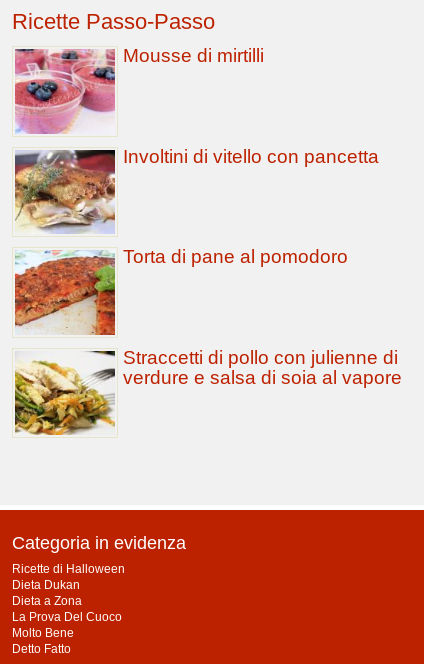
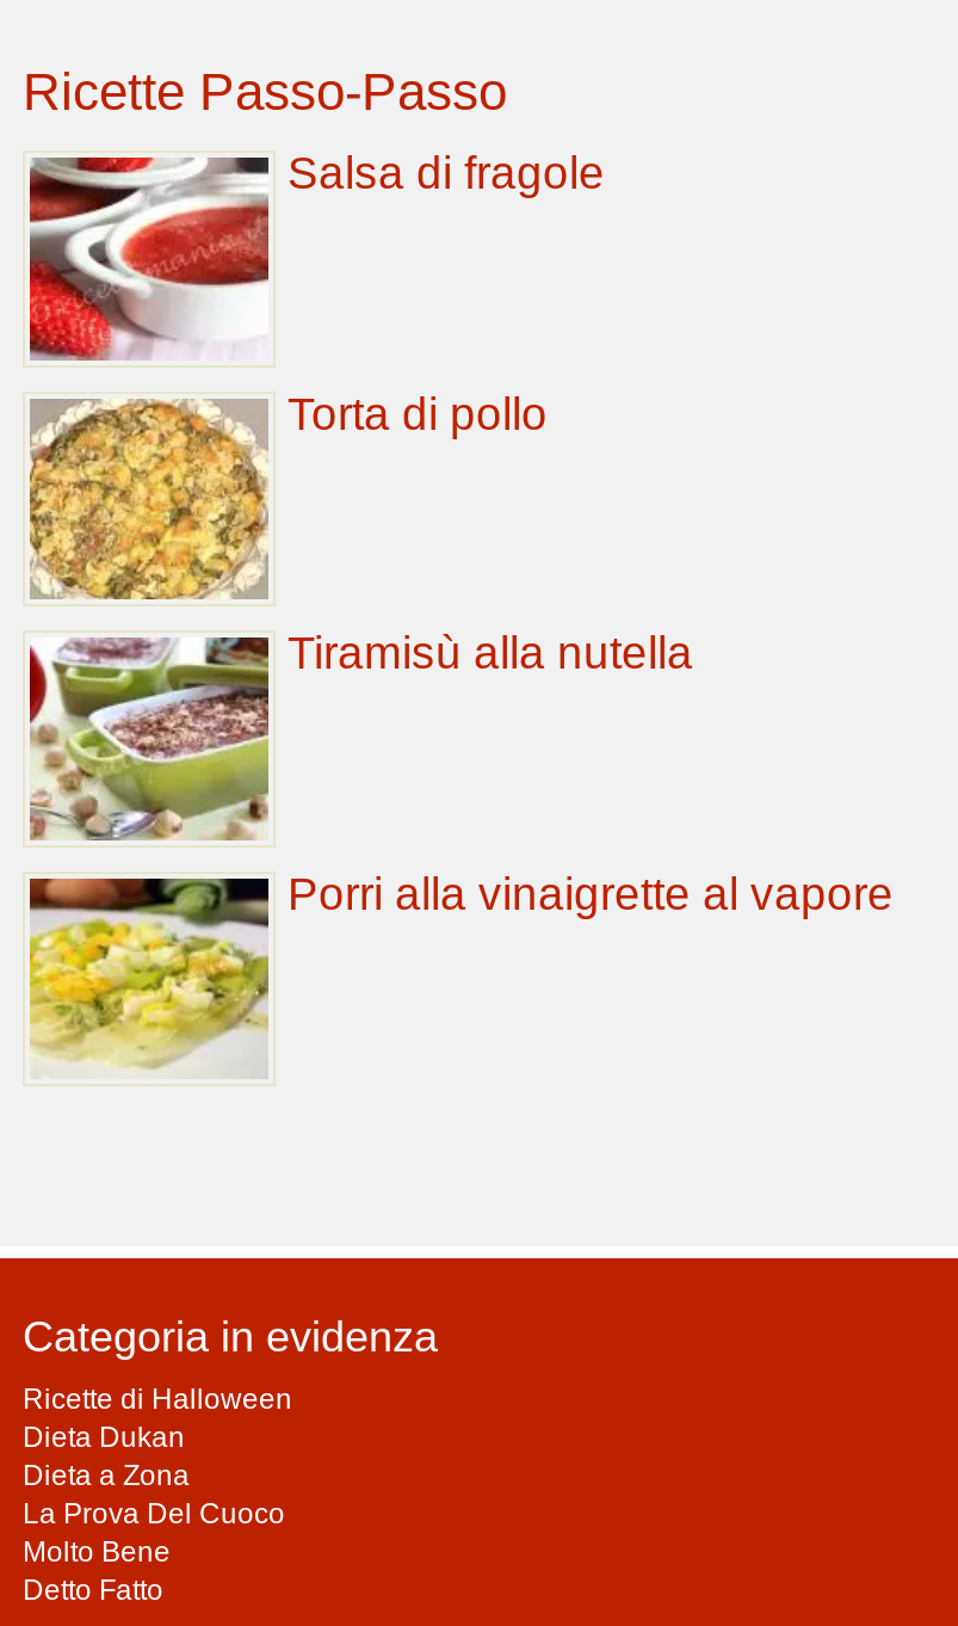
- [image]
- Mousse di mirtilli
+ [image]
+ Salsa di fragole

- [image]
- Involtini di vitello con pancetta
+ [image]
+ Torta di pollo

- [image]
- Torta di pane al pomodoro
+ [image]
+ Tiramisù alla nutella

- [image]
- Straccetti di pollo con julienne di
- verdure e salsa di soia al vapore
+ [image]
+ Porri alla vinaigrette al vapore
